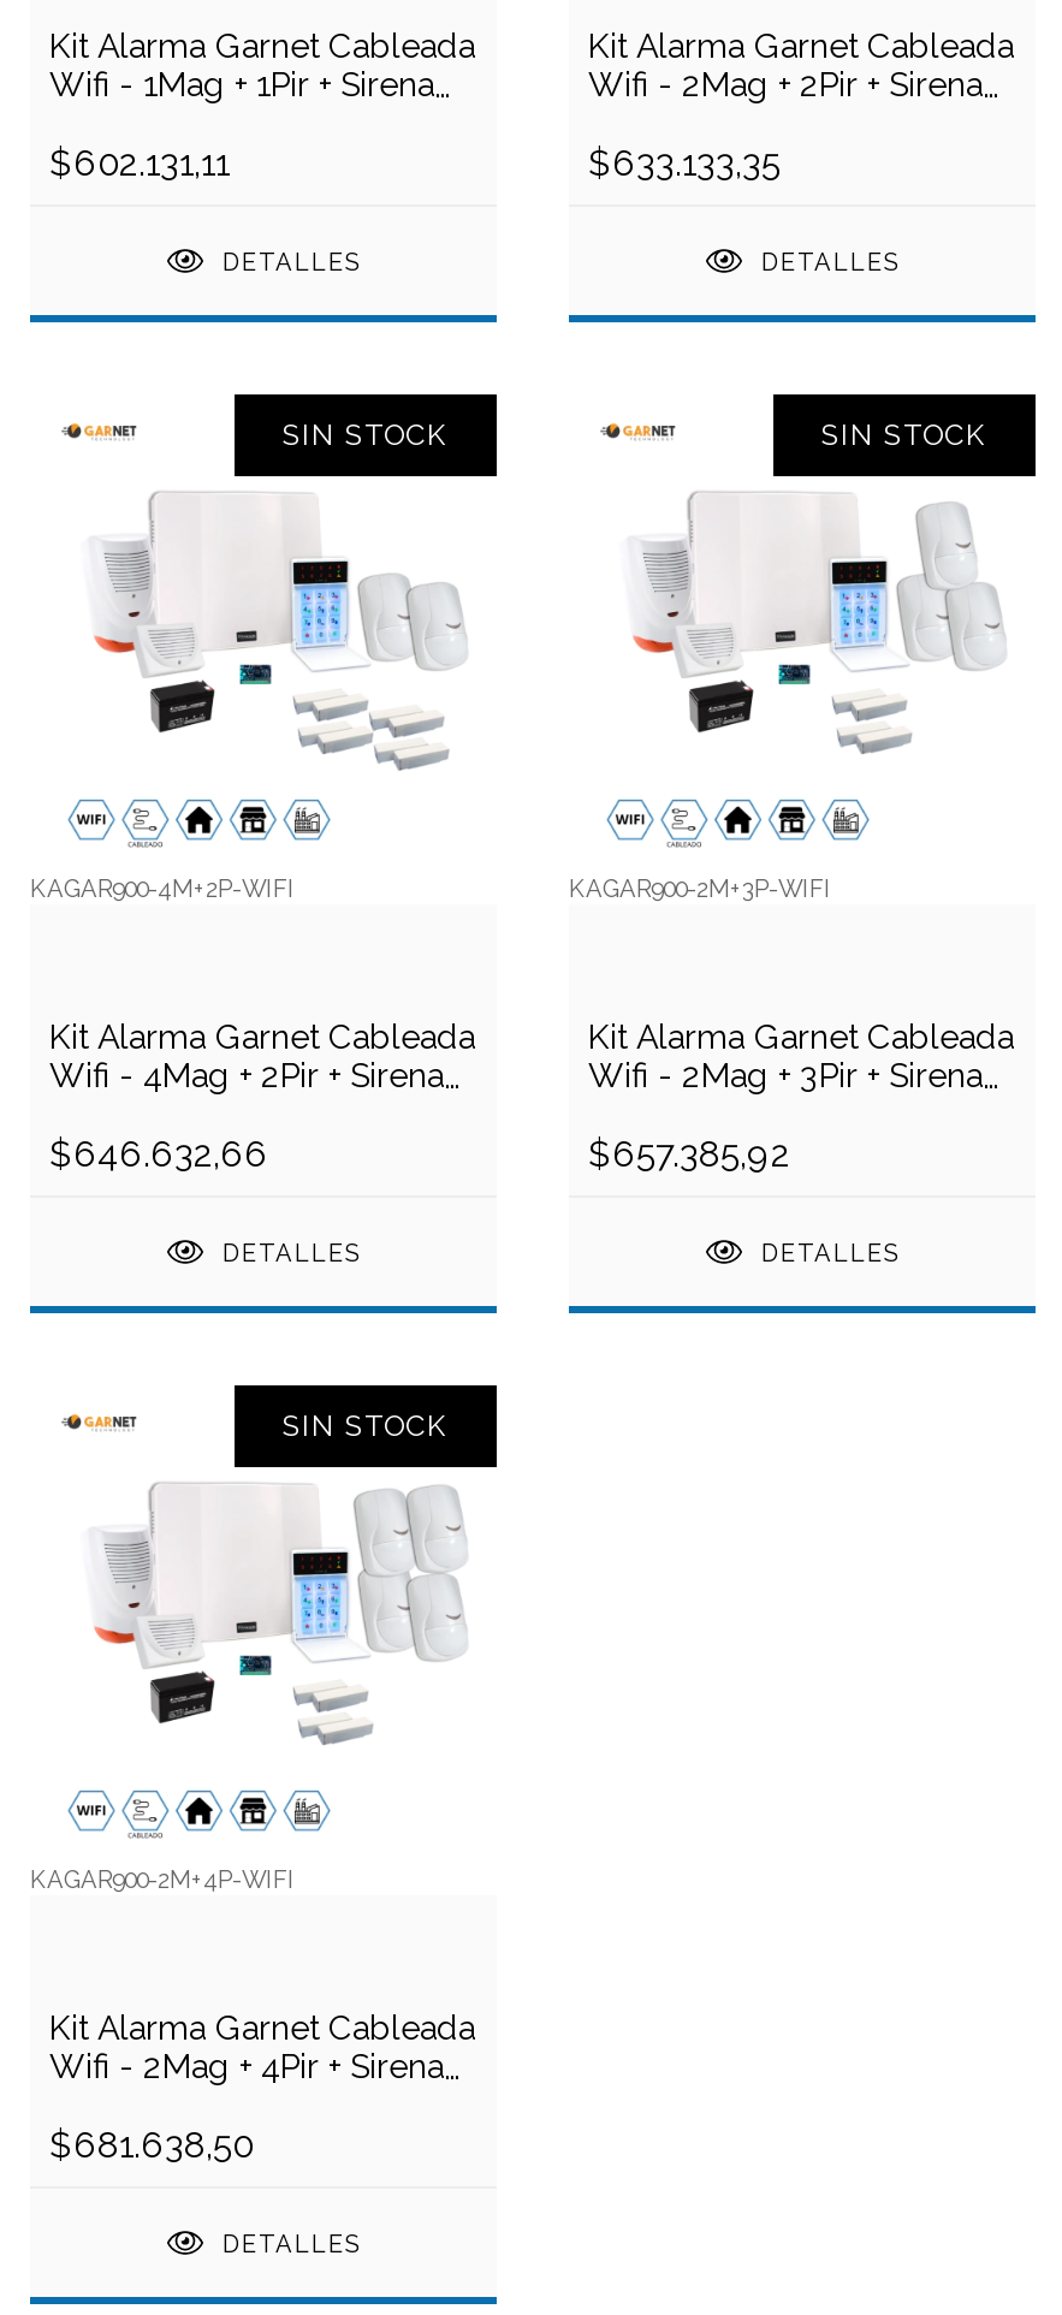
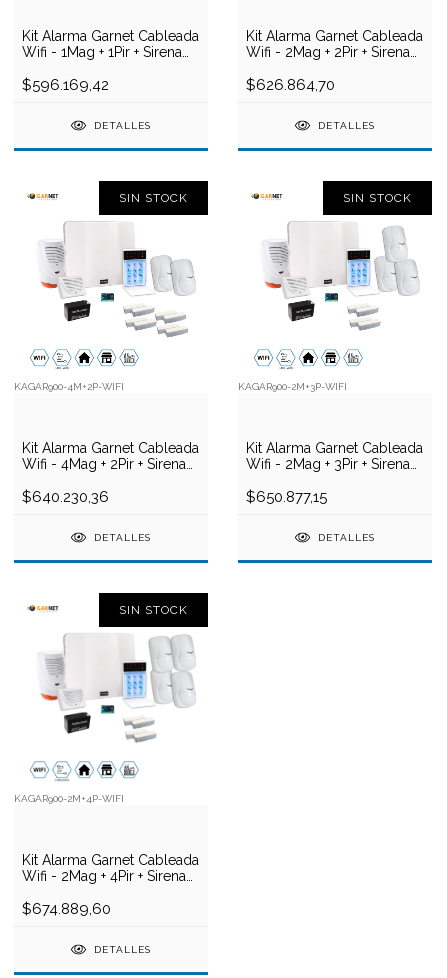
- $602.131,11
+ $596.169,42

- $633.133,35
+ $626.864,70

- $646.632,66
+ $640.230,36

- $657.385,92
+ $650.877,15

- $681.638,50
+ $674.889,60
